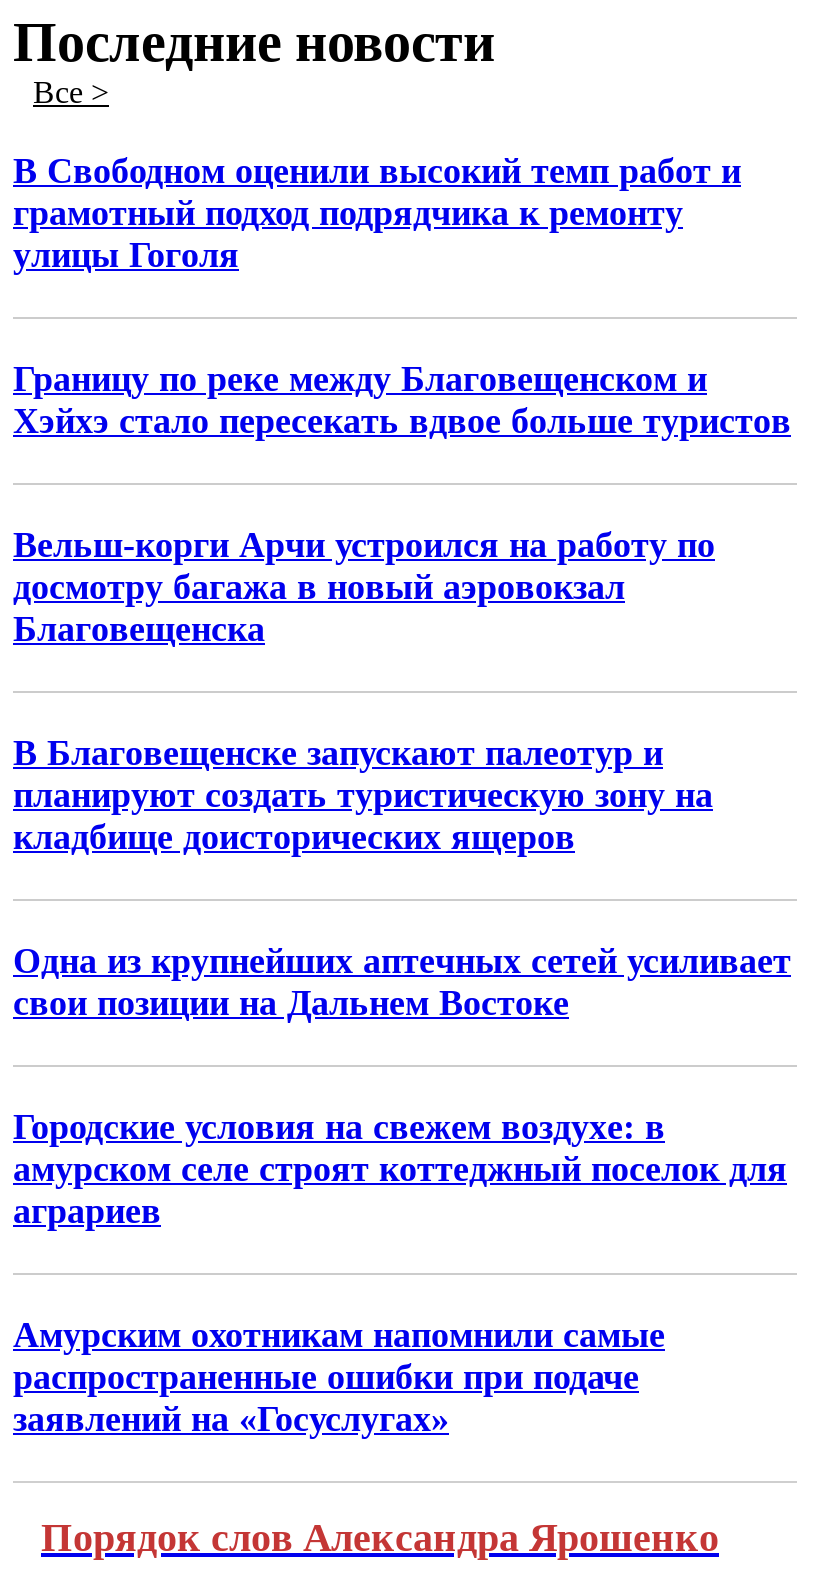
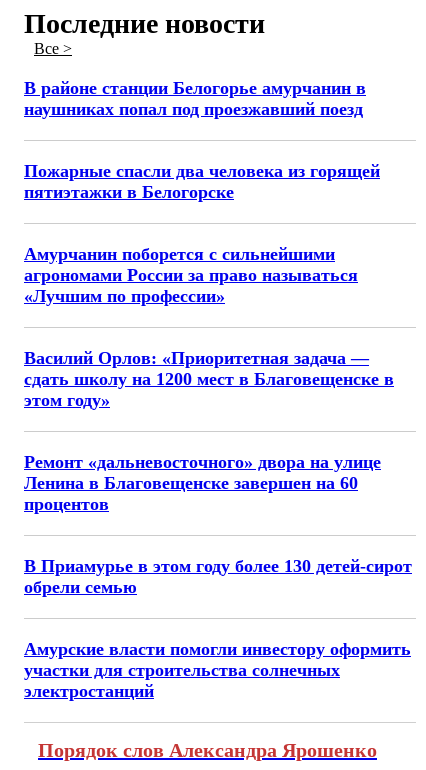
- В Свободном оценили высокий темп работ и
- грамотный подход подрядчика к ремонту
- улицы Гоголя
+ В районе станции Белогорье амурчанин в
+ наушниках попал под проезжавший поезд

- Границу по реке между Благовещенском и
- Хэйхэ стало пересекать вдвое больше туристов
+ Пожарные спасли два человека из горящей
+ пятиэтажки в Белогорске

- Вельш-корги Арчи устроился на работу по
- досмотру багажа в новый аэровокзал
- Благовещенска
+ Амурчанин поборется с сильнейшими
+ агрономами России за право называться
+ «Лучшим по профессии»

- В Благовещенске запускают палеотур и
- планируют создать туристическую зону на
- кладбище доисторических ящеров
+ Василий Орлов: «Приоритетная задача —
+ сдать школу на 1200 мест в Благовещенске в
+ этом году»

- Одна из крупнейших аптечных сетей усиливает
- свои позиции на Дальнем Востоке
+ Ремонт «дальневосточного» двора на улице
+ Ленина в Благовещенске завершен на 60
+ процентов

- Городские условия на свежем воздухе: в
- амурском селе строят коттеджный поселок для
- аграриев
+ В Приамурье в этом году более 130 детей-сирот
+ обрели семью

- Амурским охотникам напомнили самые
- распространенные ошибки при подаче
- заявлений на «Госуслугах»
+ Амурские власти помогли инвестору оформить
+ участки для строительства солнечных
+ электростанций
